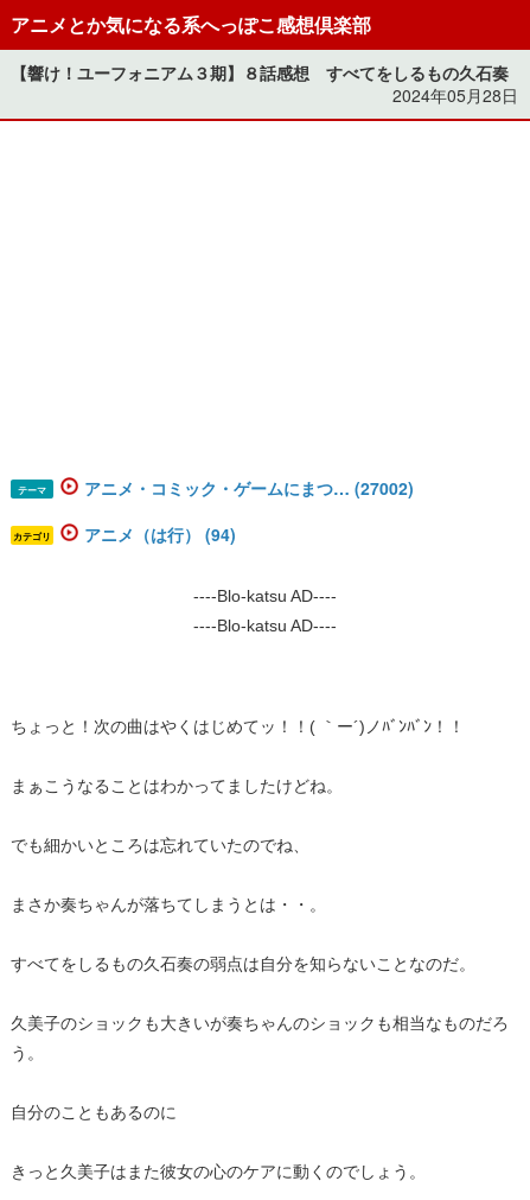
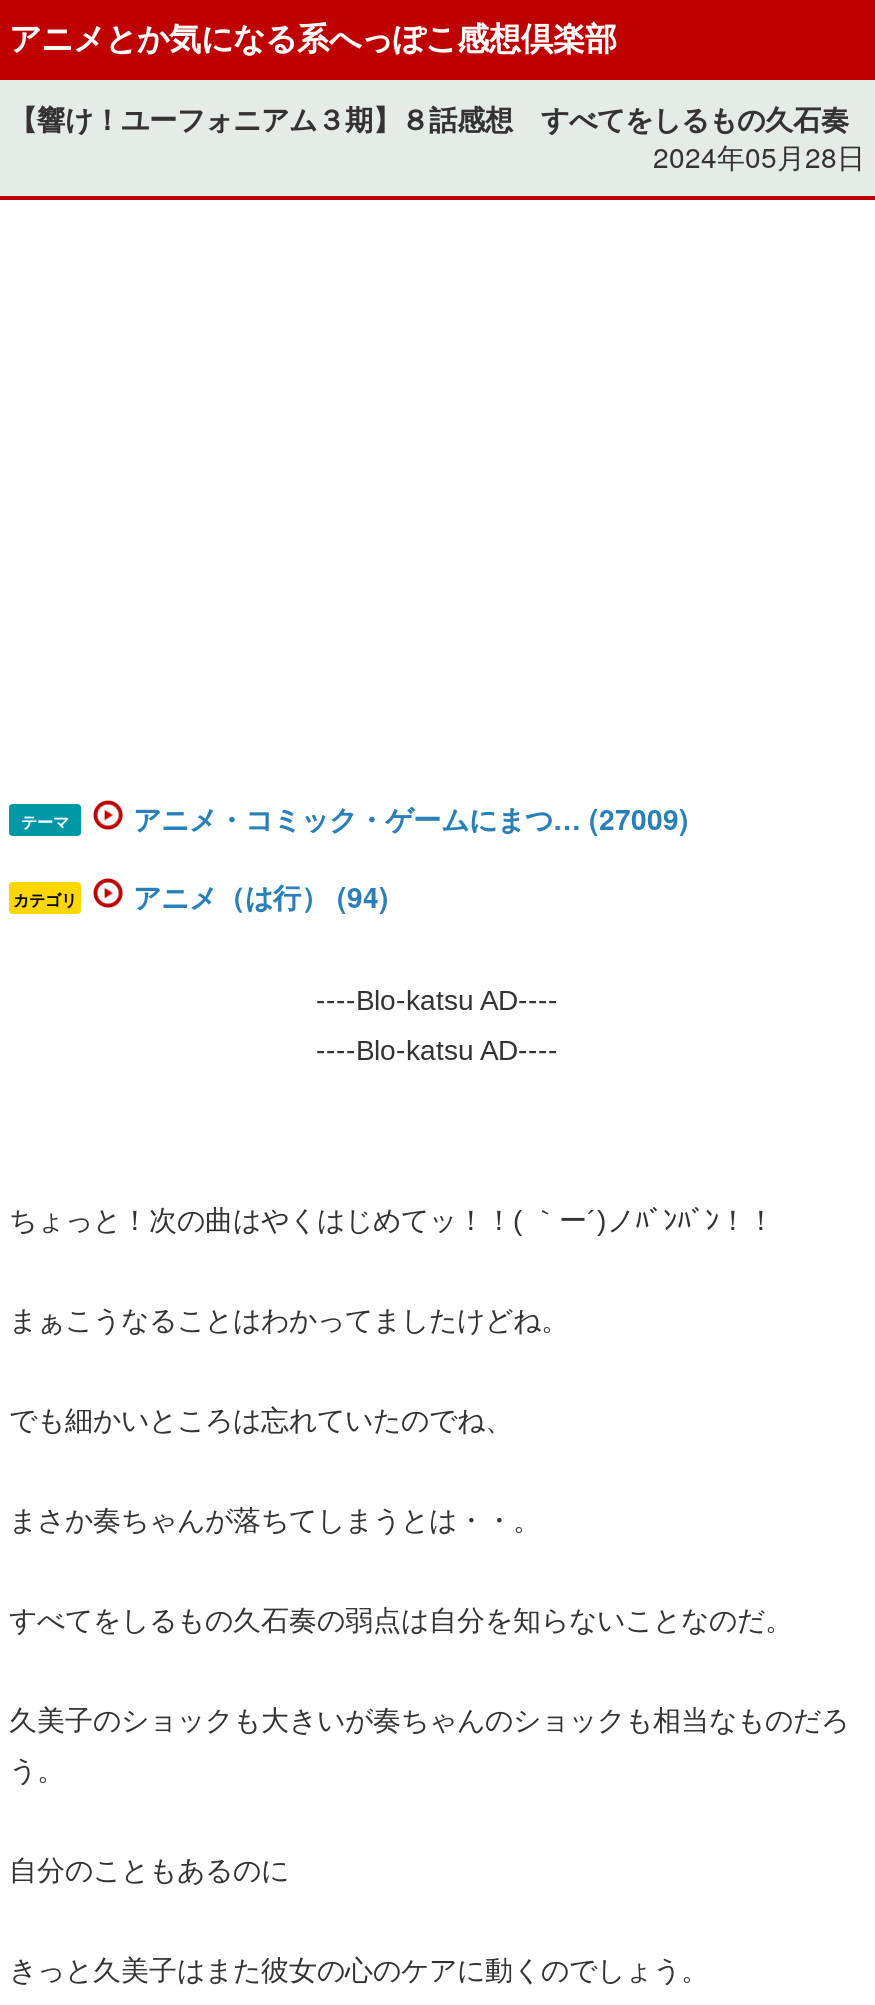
- アニメ・コミック・ゲームにまつ… (27002)
+ アニメ・コミック・ゲームにまつ… (27009)
